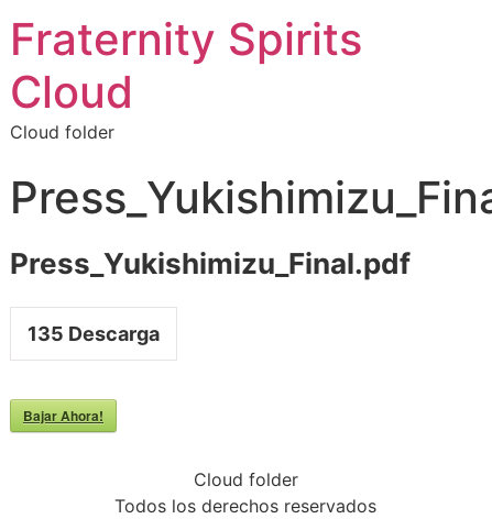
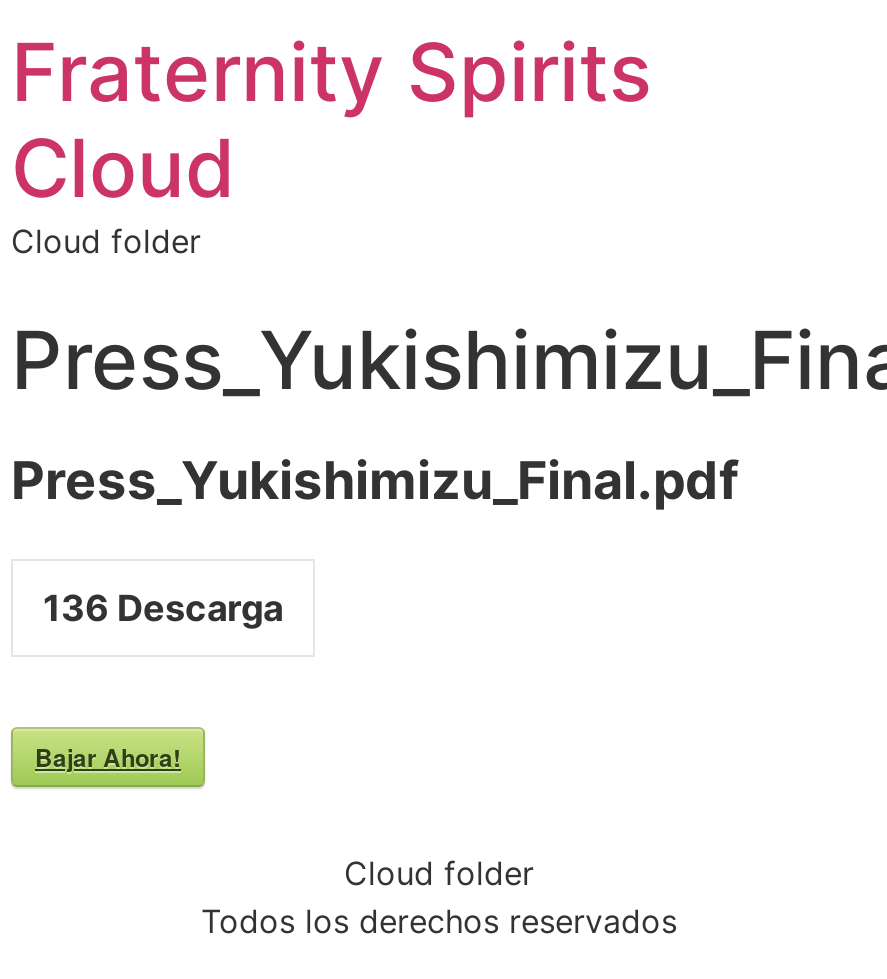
- 135 Descarga
+ 136 Descarga
